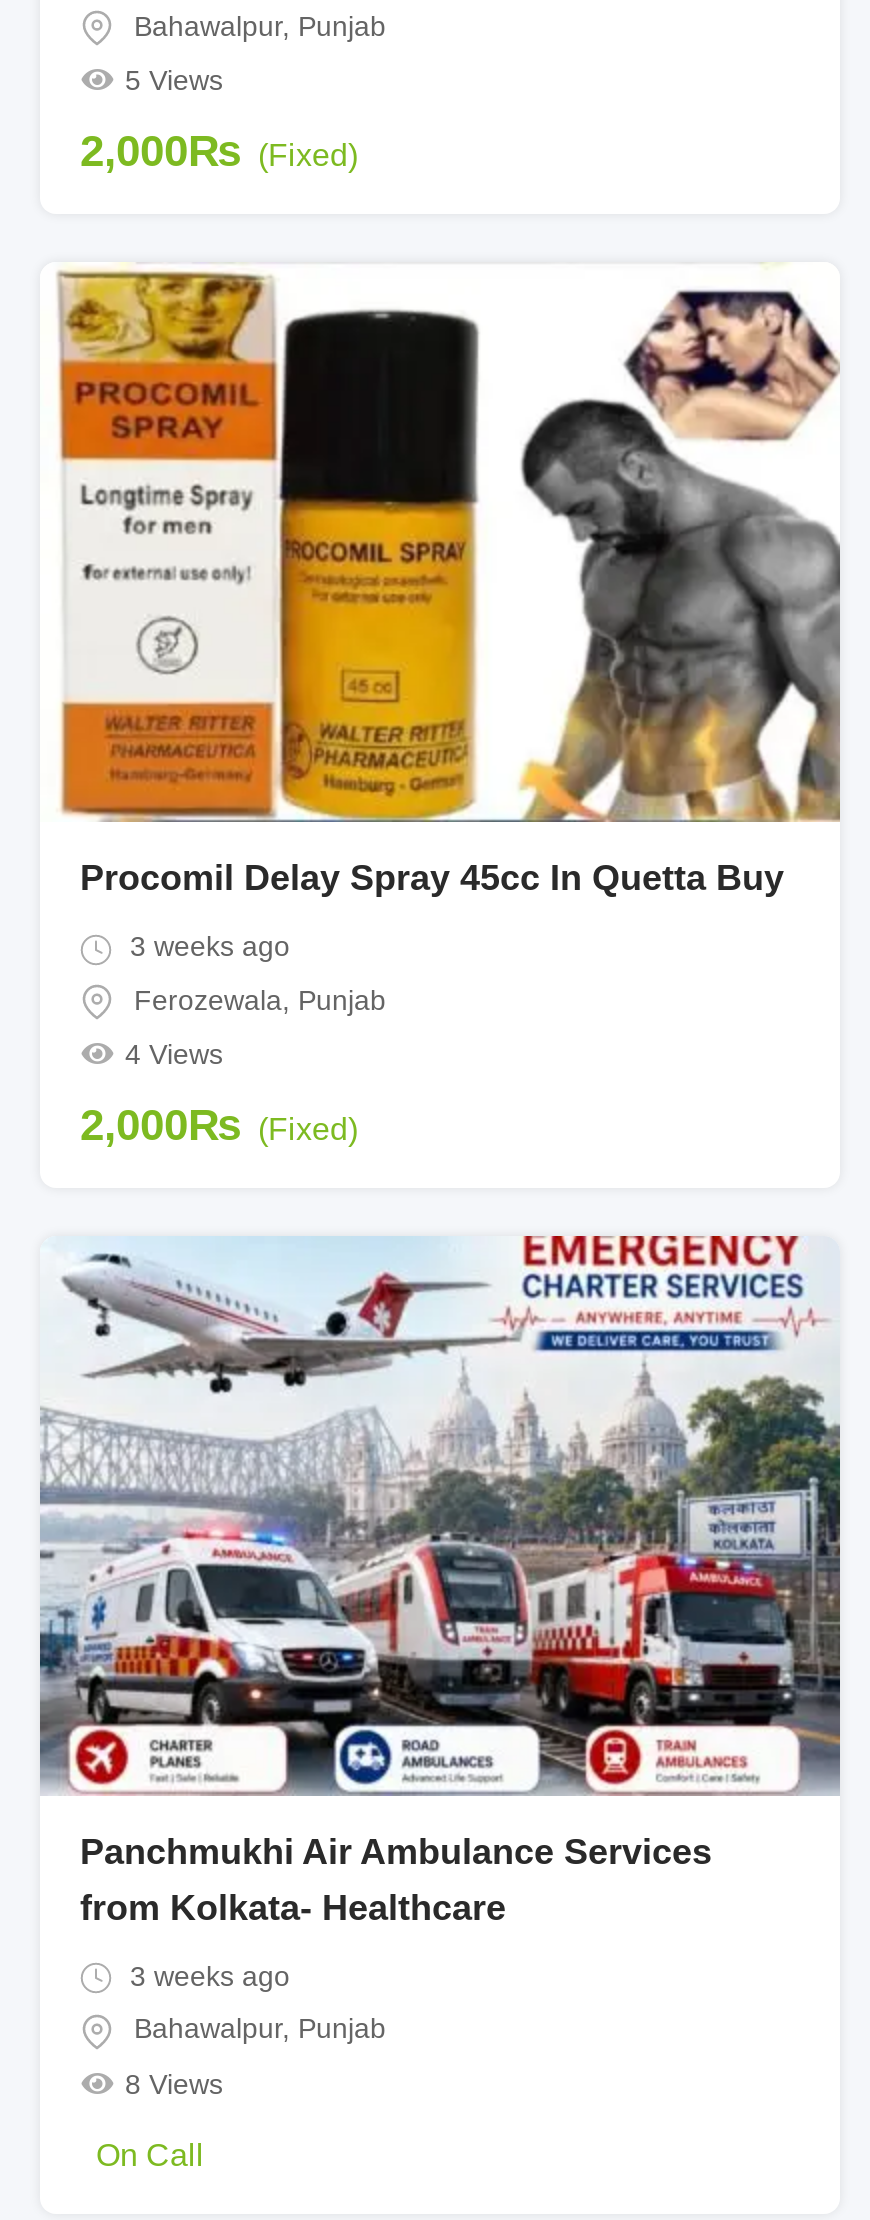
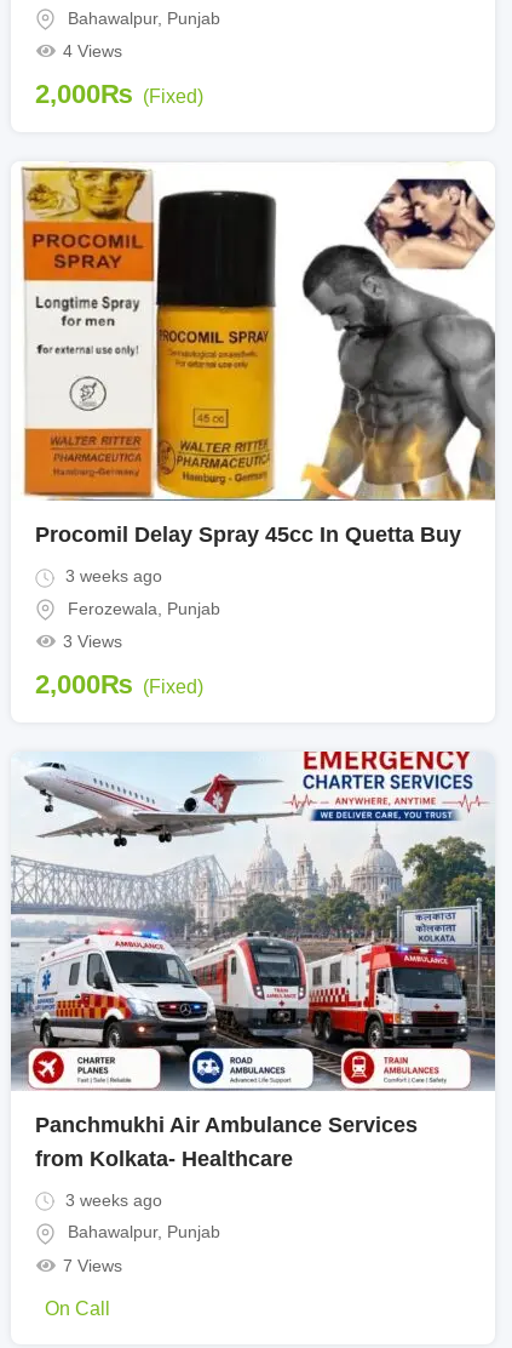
- 5 Views
+ 4 Views

- 4 Views
+ 3 Views

- 8 Views
+ 7 Views
